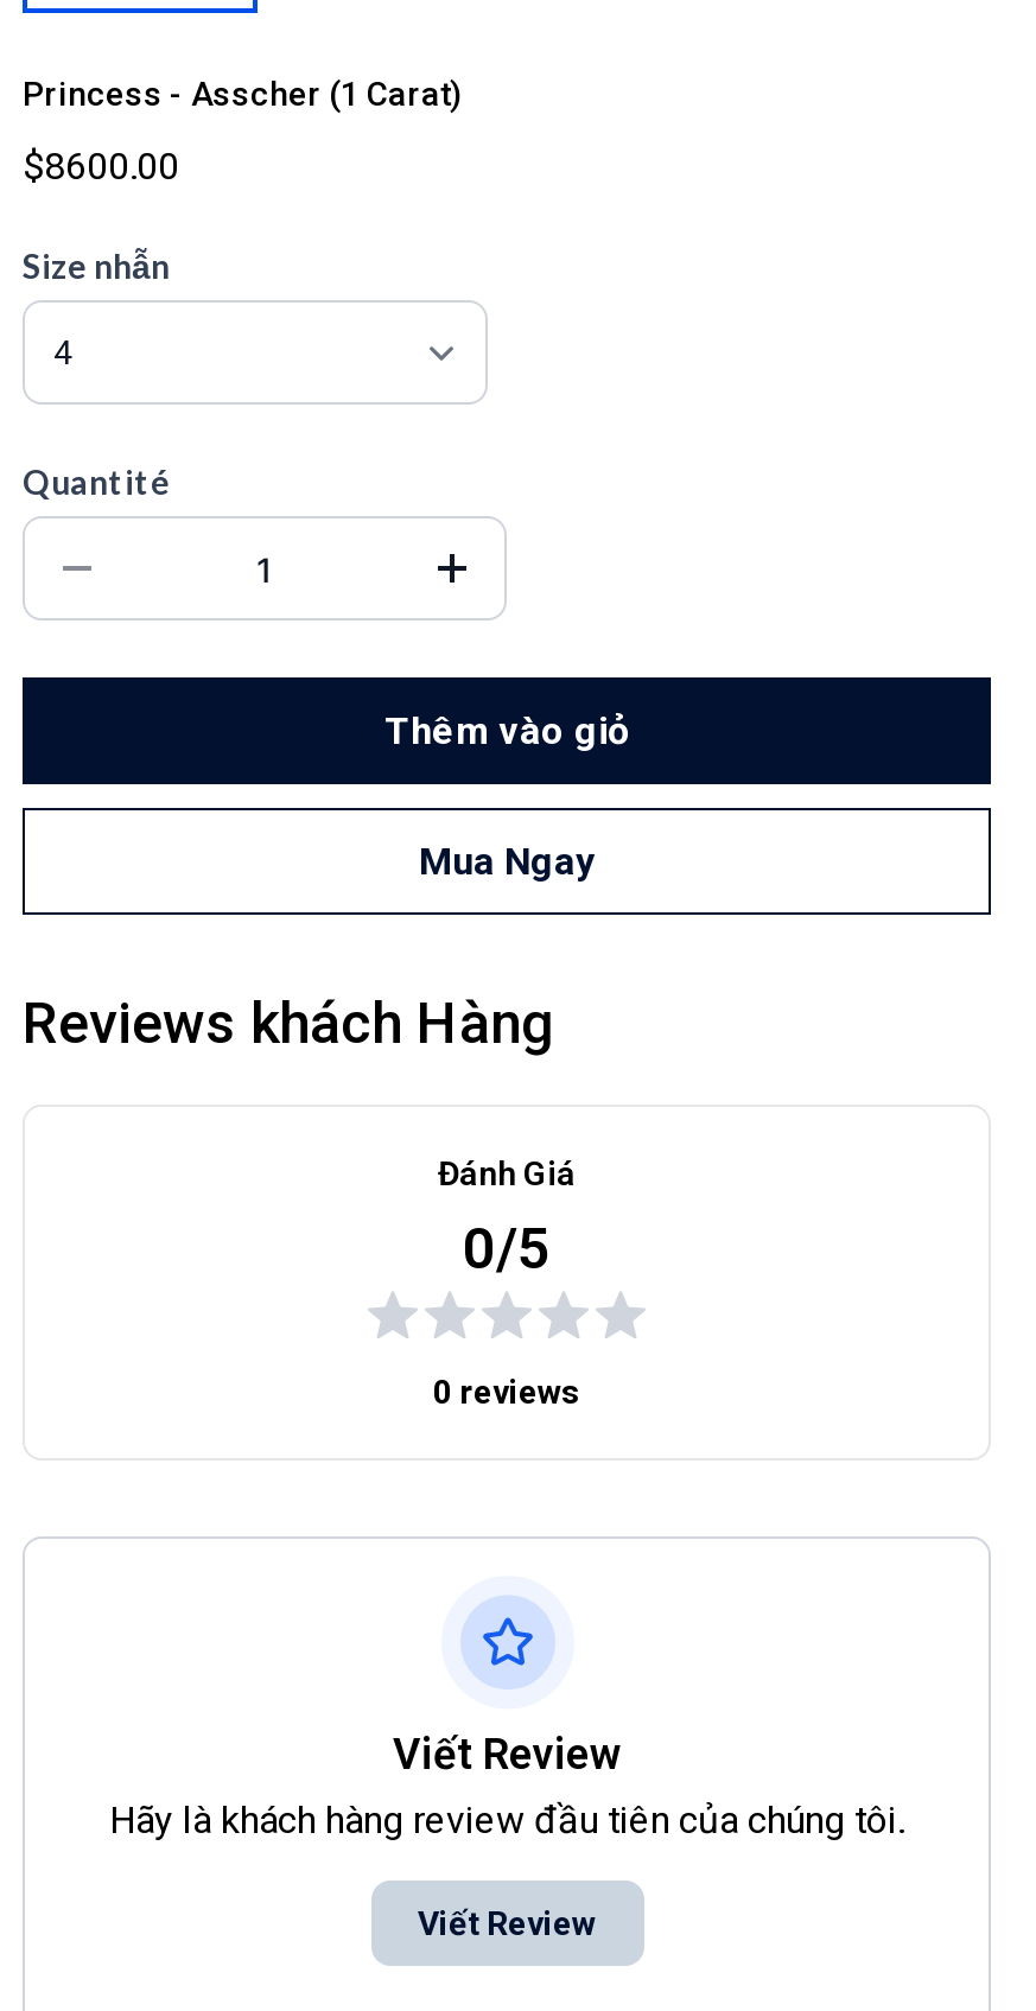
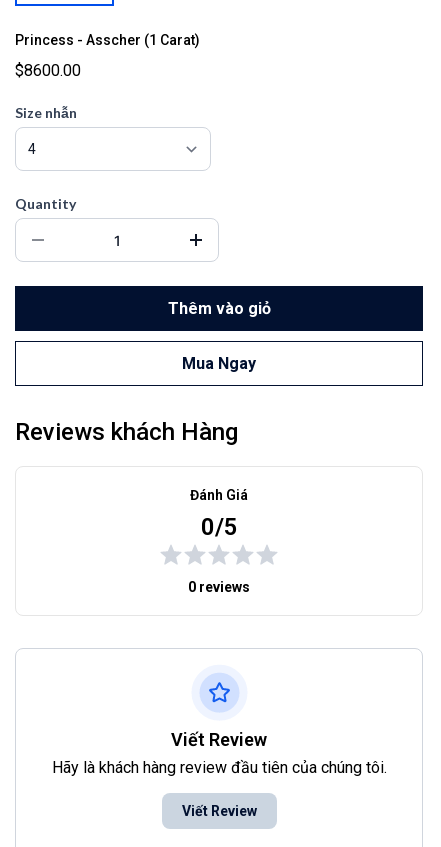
- Quantité
+ Quantity
